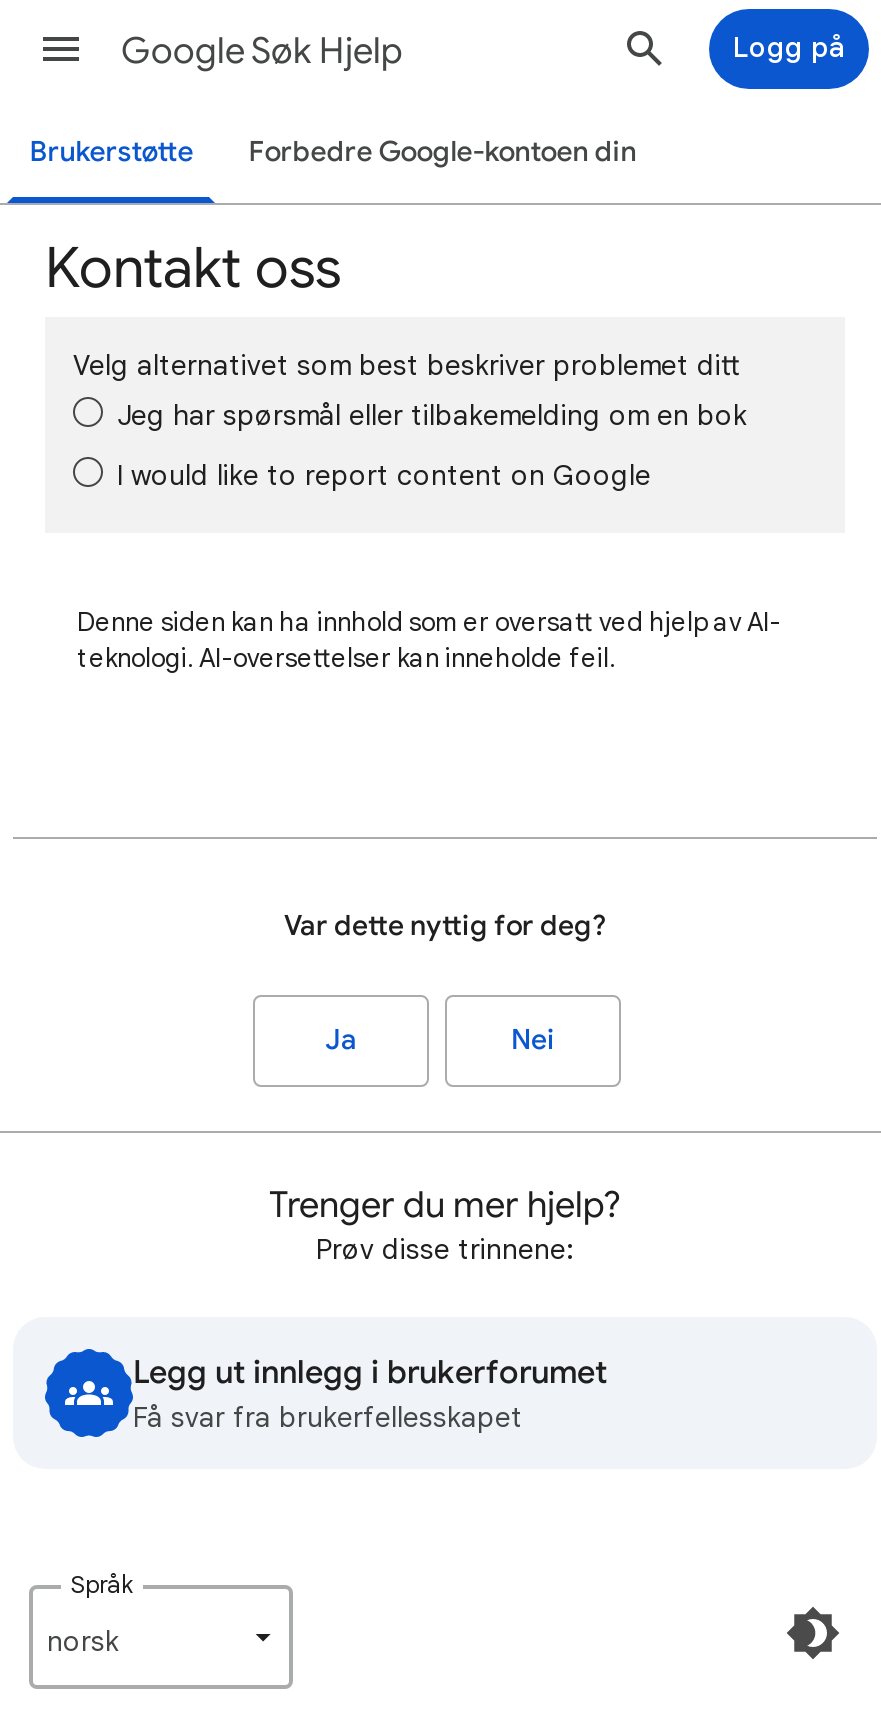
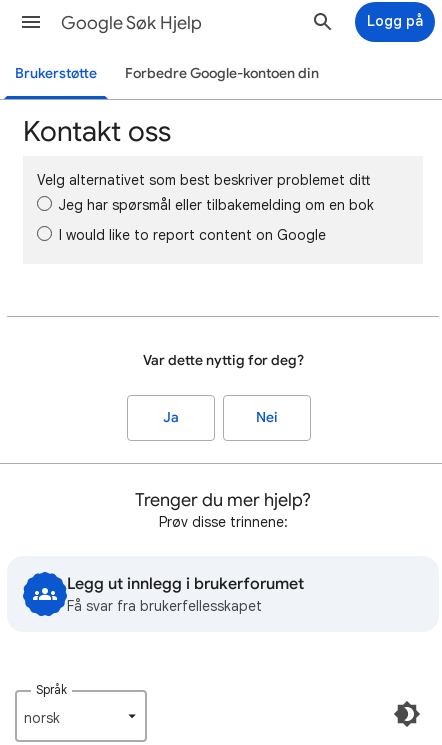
- Denne siden kan ha innhold som er oversatt ved hjelp av AI-
- teknologi. AI-oversettelser kan inneholde feil.
